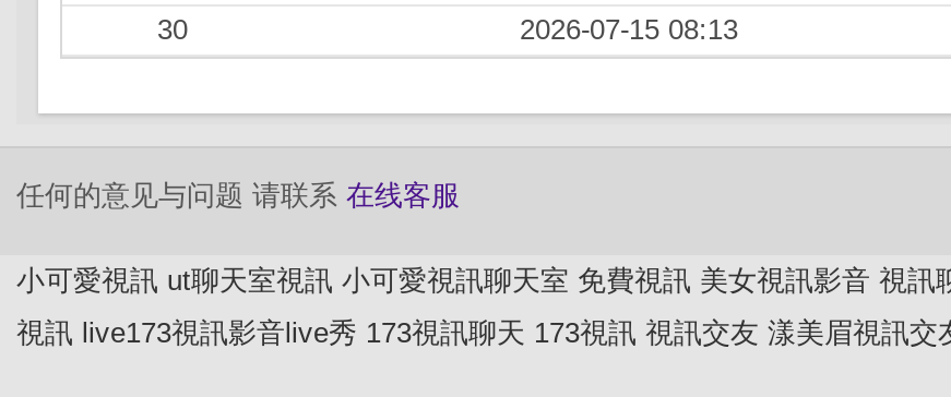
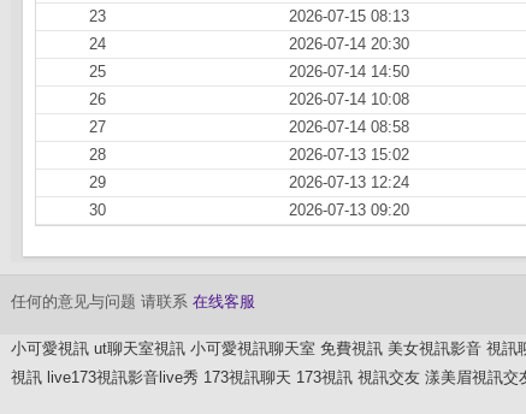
- 30
+ 23

+ 24
+ 2026-07-14 20:30
+ 25
+ 2026-07-14 14:50
+ 26
+ 2026-07-14 10:08
+ 27
+ 2026-07-14 08:58
+ 28
+ 2026-07-13 15:02
+ 29
+ 2026-07-13 12:24
+ 30
+ 2026-07-13 09:20
